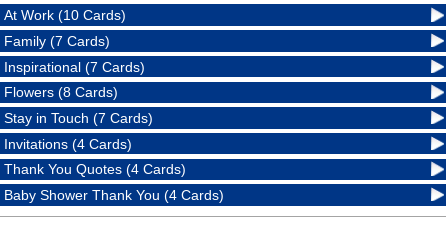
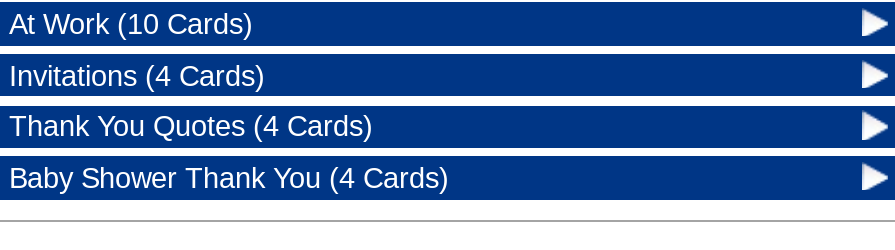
- Family (7 Cards)
- Inspirational (7 Cards)
- Flowers (8 Cards)
- Stay in Touch (7 Cards)
